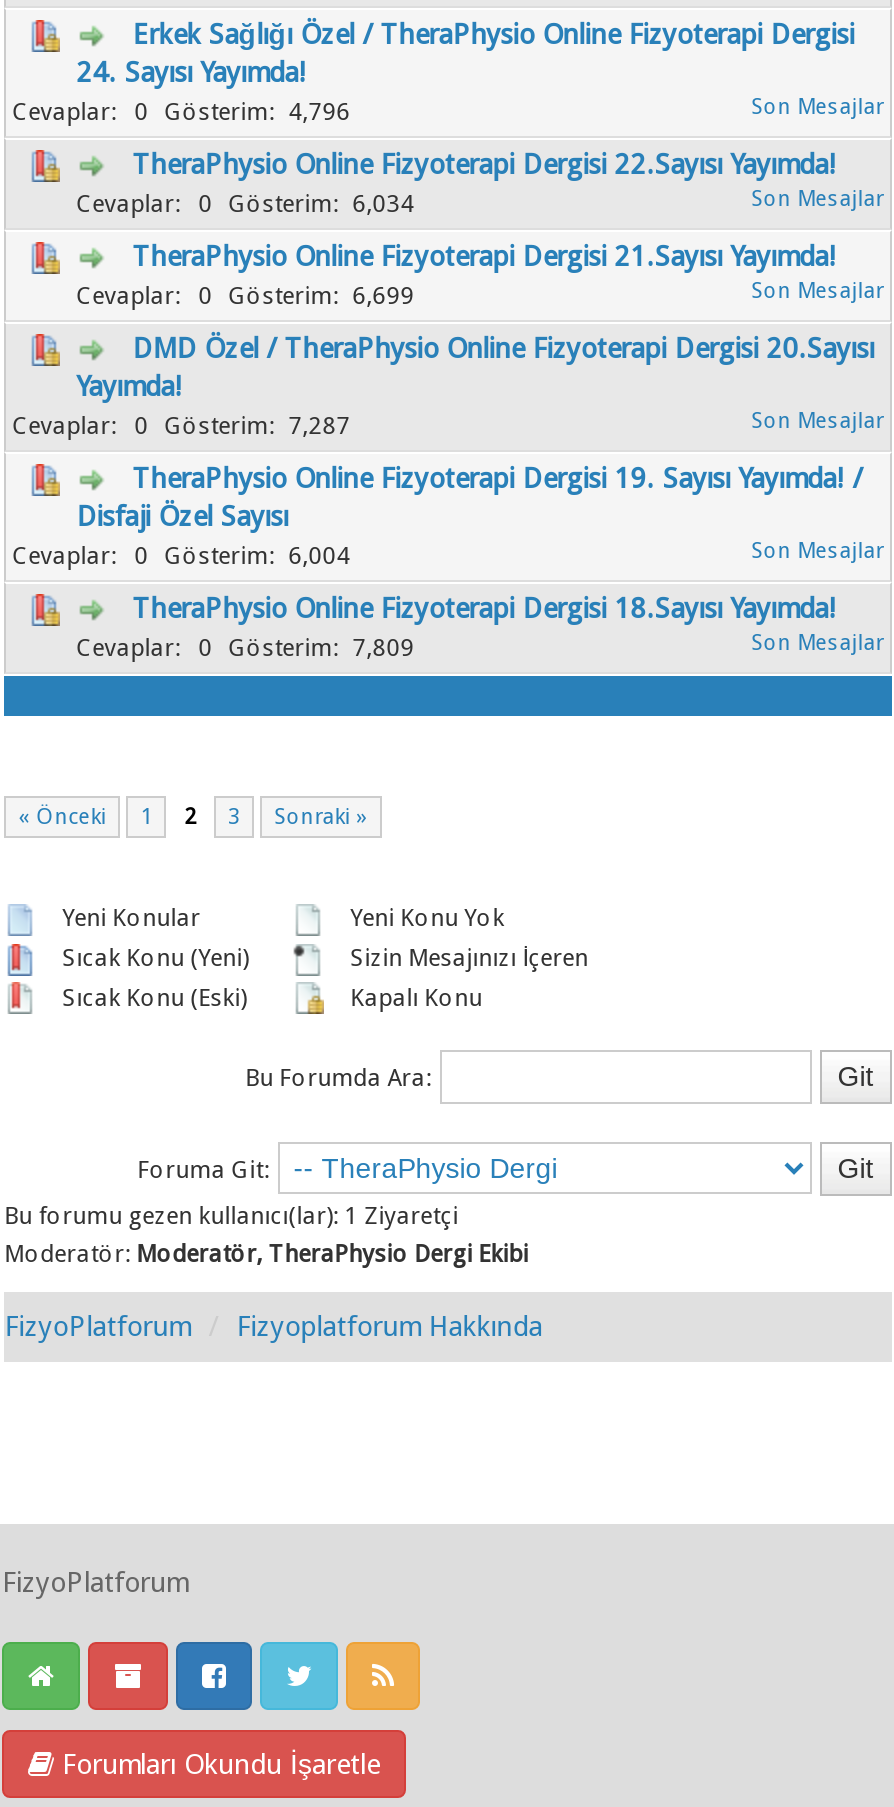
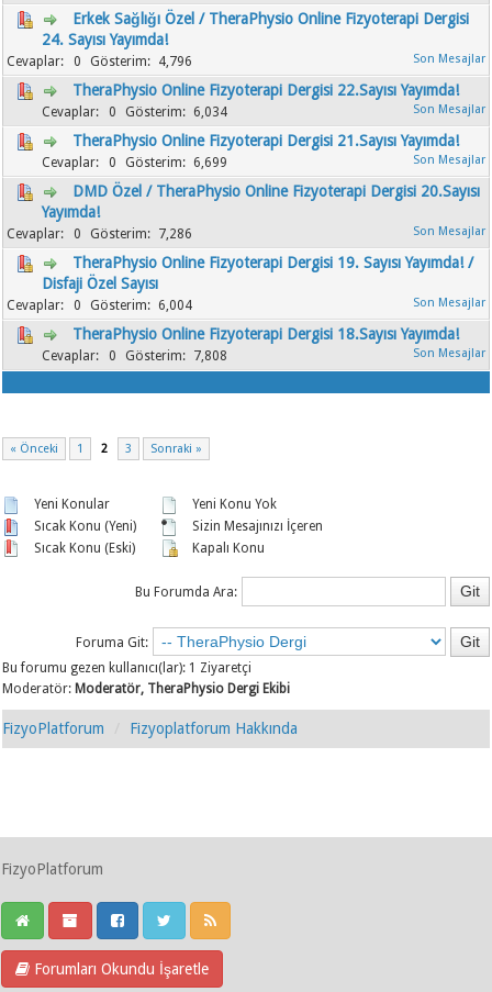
- 7,287
+ 7,286

- 7,809
+ 7,808
